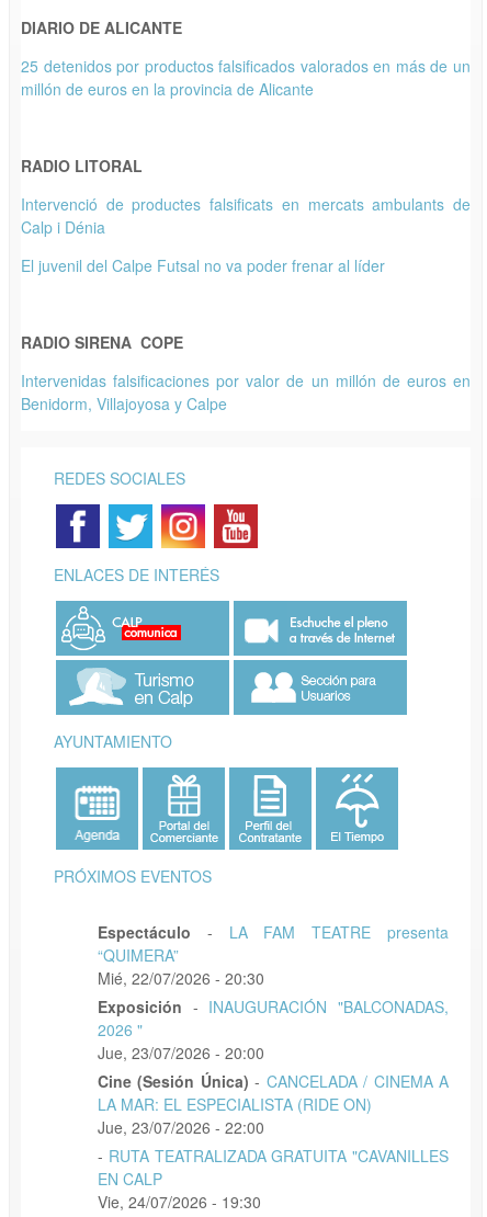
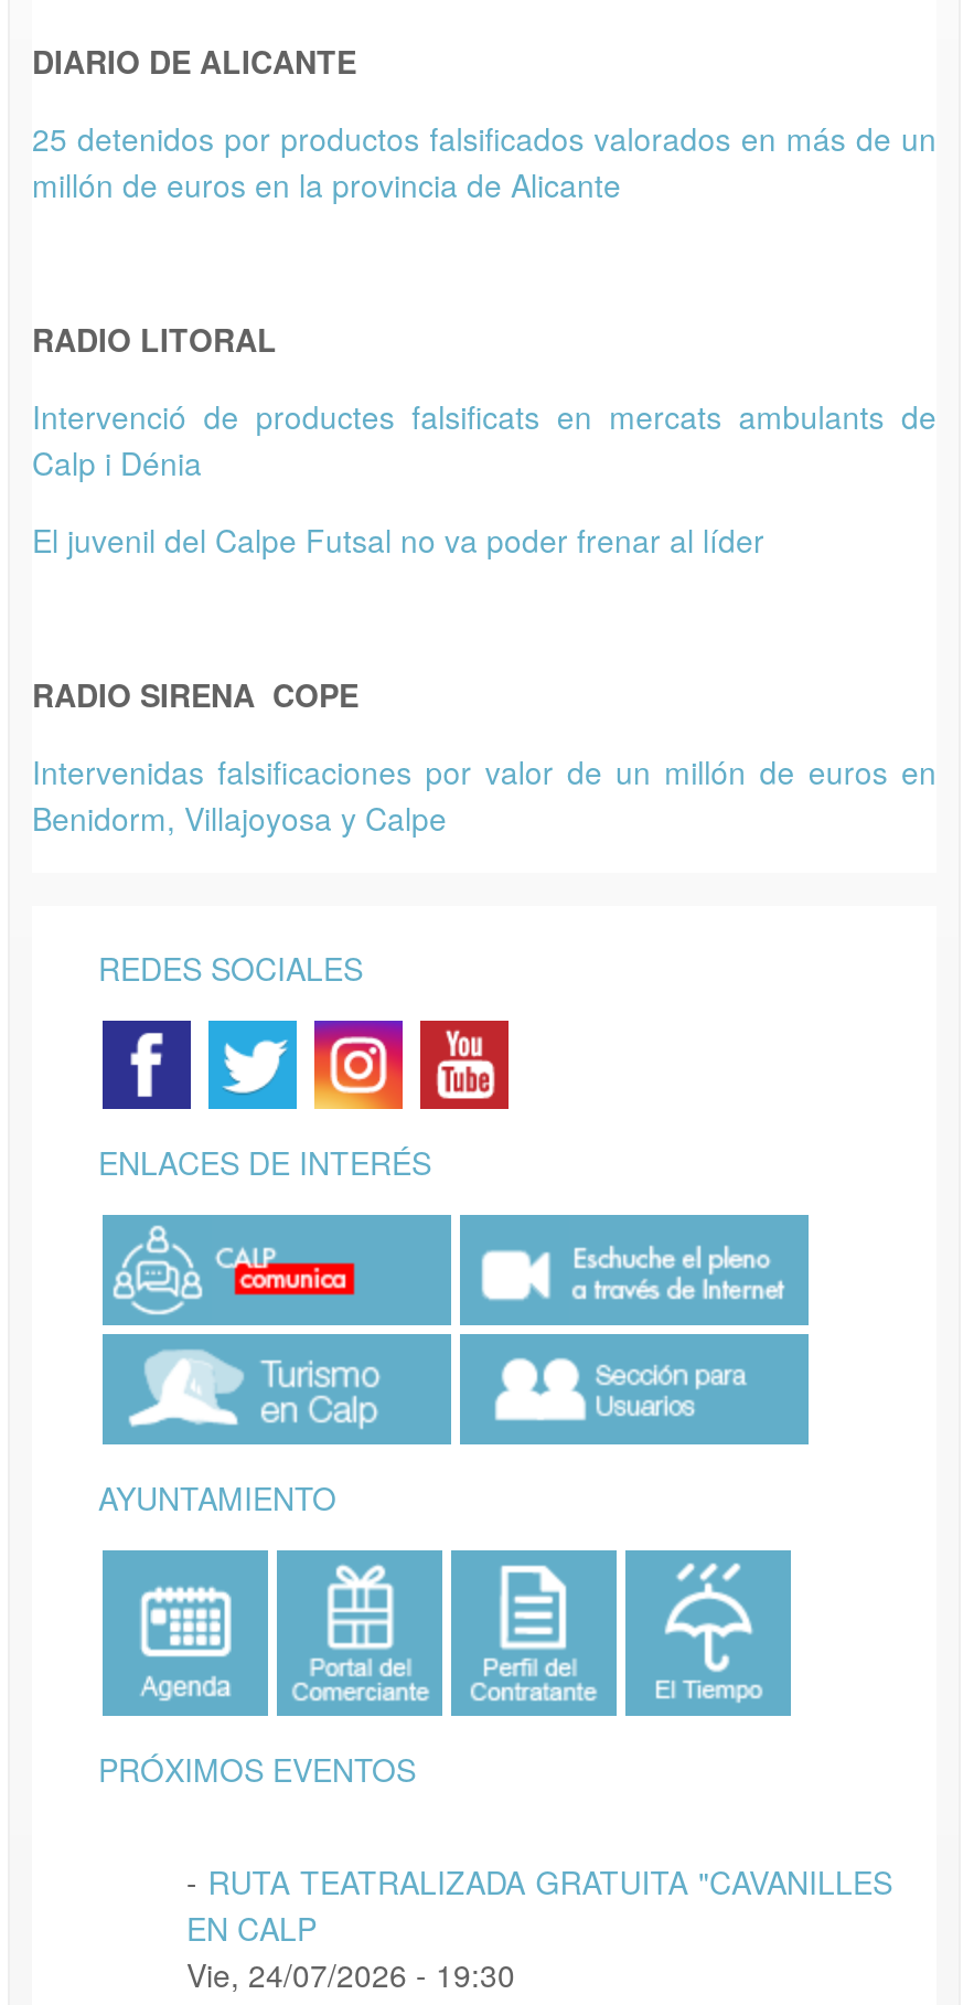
- Espectáculo
- - LA FAM TEATRE presenta
- “QUIMERA”
- Mié, 22/07/2026 - 20:30
- Exposición - INAUGURACIÓN "BALCONADAS,
- 2026 "
- Jue, 23/07/2026 - 20:00
- Cine (Sesión Única) - CANCELADA / CINEMA A
- LA MAR: EL ESPECIALISTA (RIDE ON)
- Jue, 23/07/2026 - 22:00
